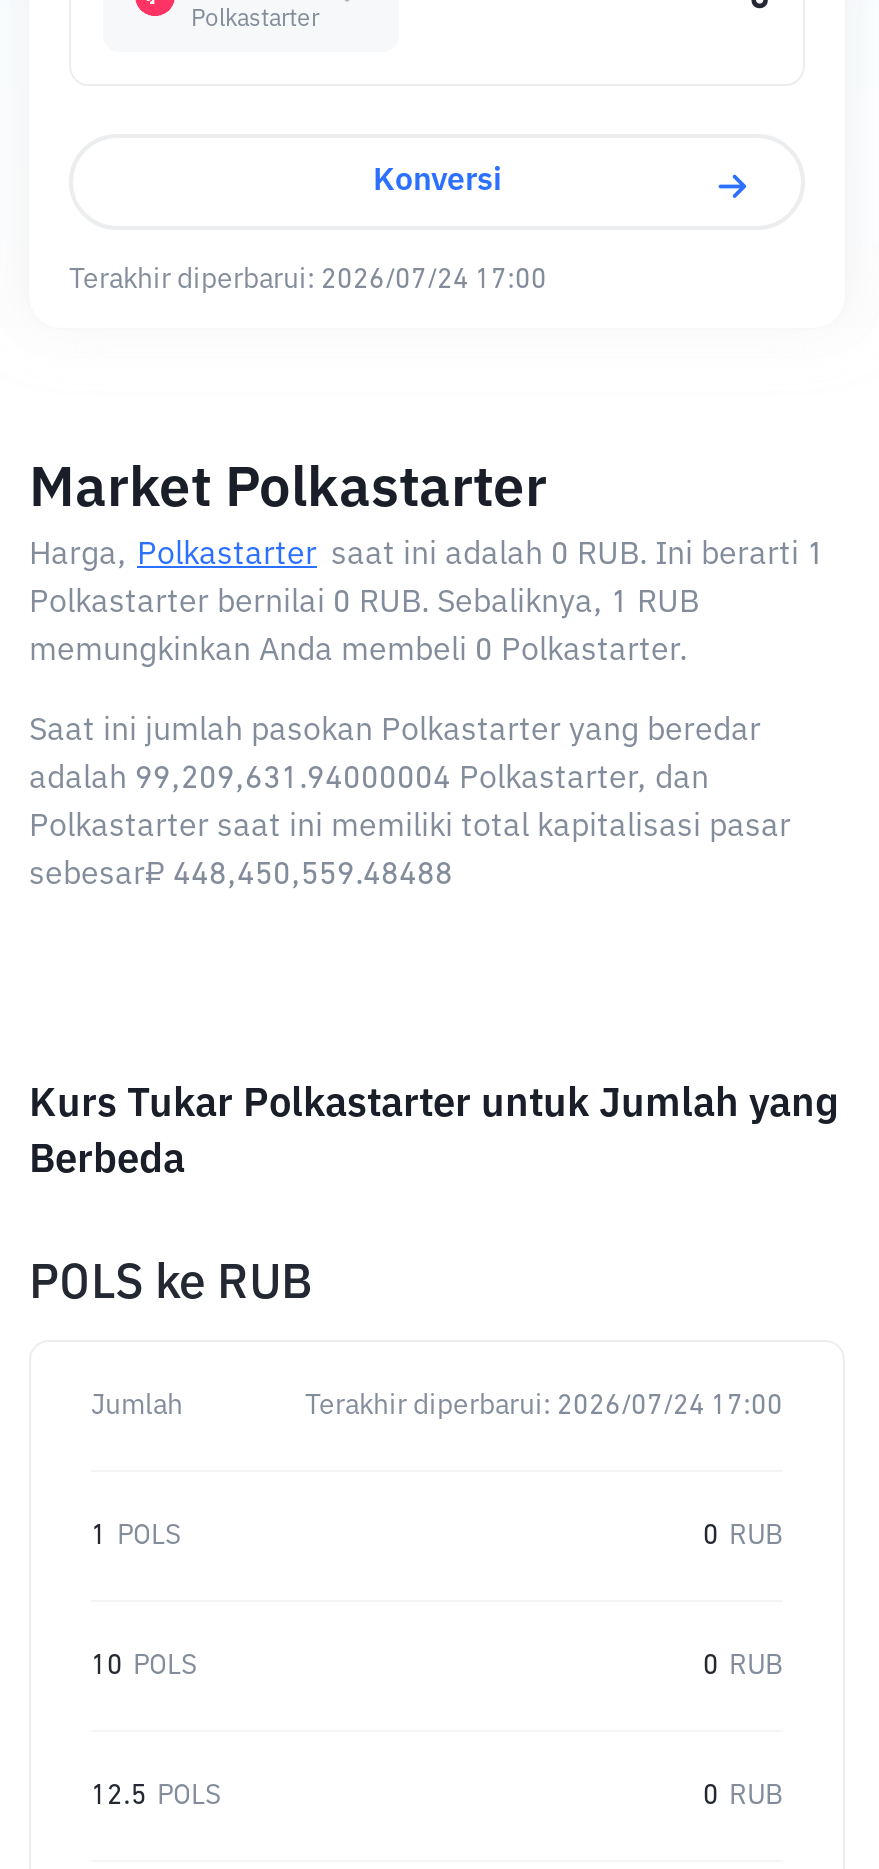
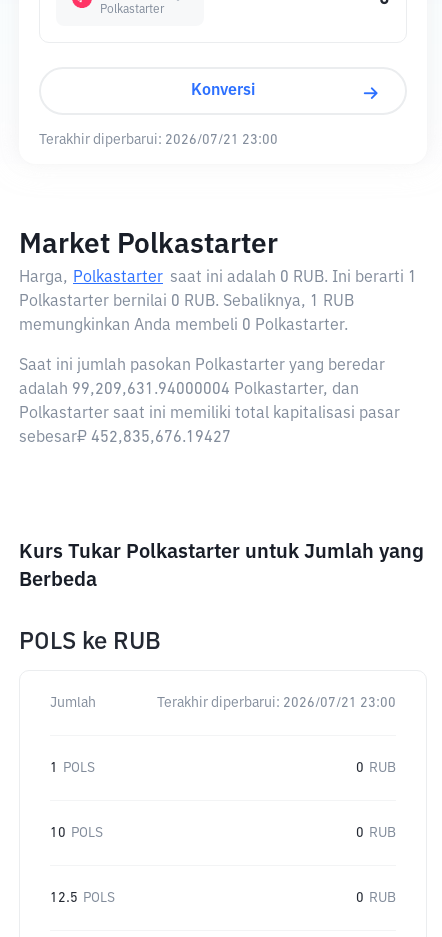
- Terakhir diperbarui: 2026/07/24 17:00
+ Terakhir diperbarui: 2026/07/21 23:00

- sebesar₽ 448,450,559.48488
+ sebesar₽ 452,835,676.19427

- Terakhir diperbarui: 2026/07/24 17:00
+ Terakhir diperbarui: 2026/07/21 23:00
